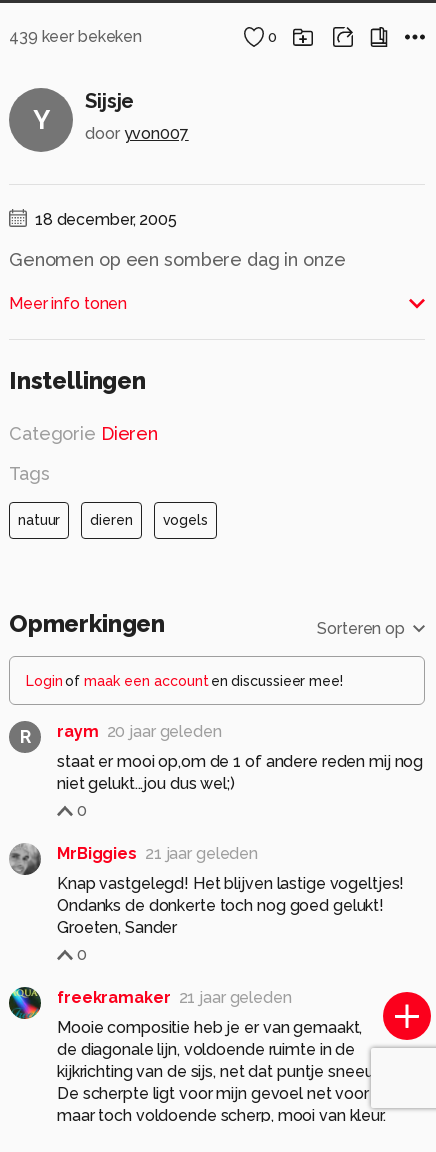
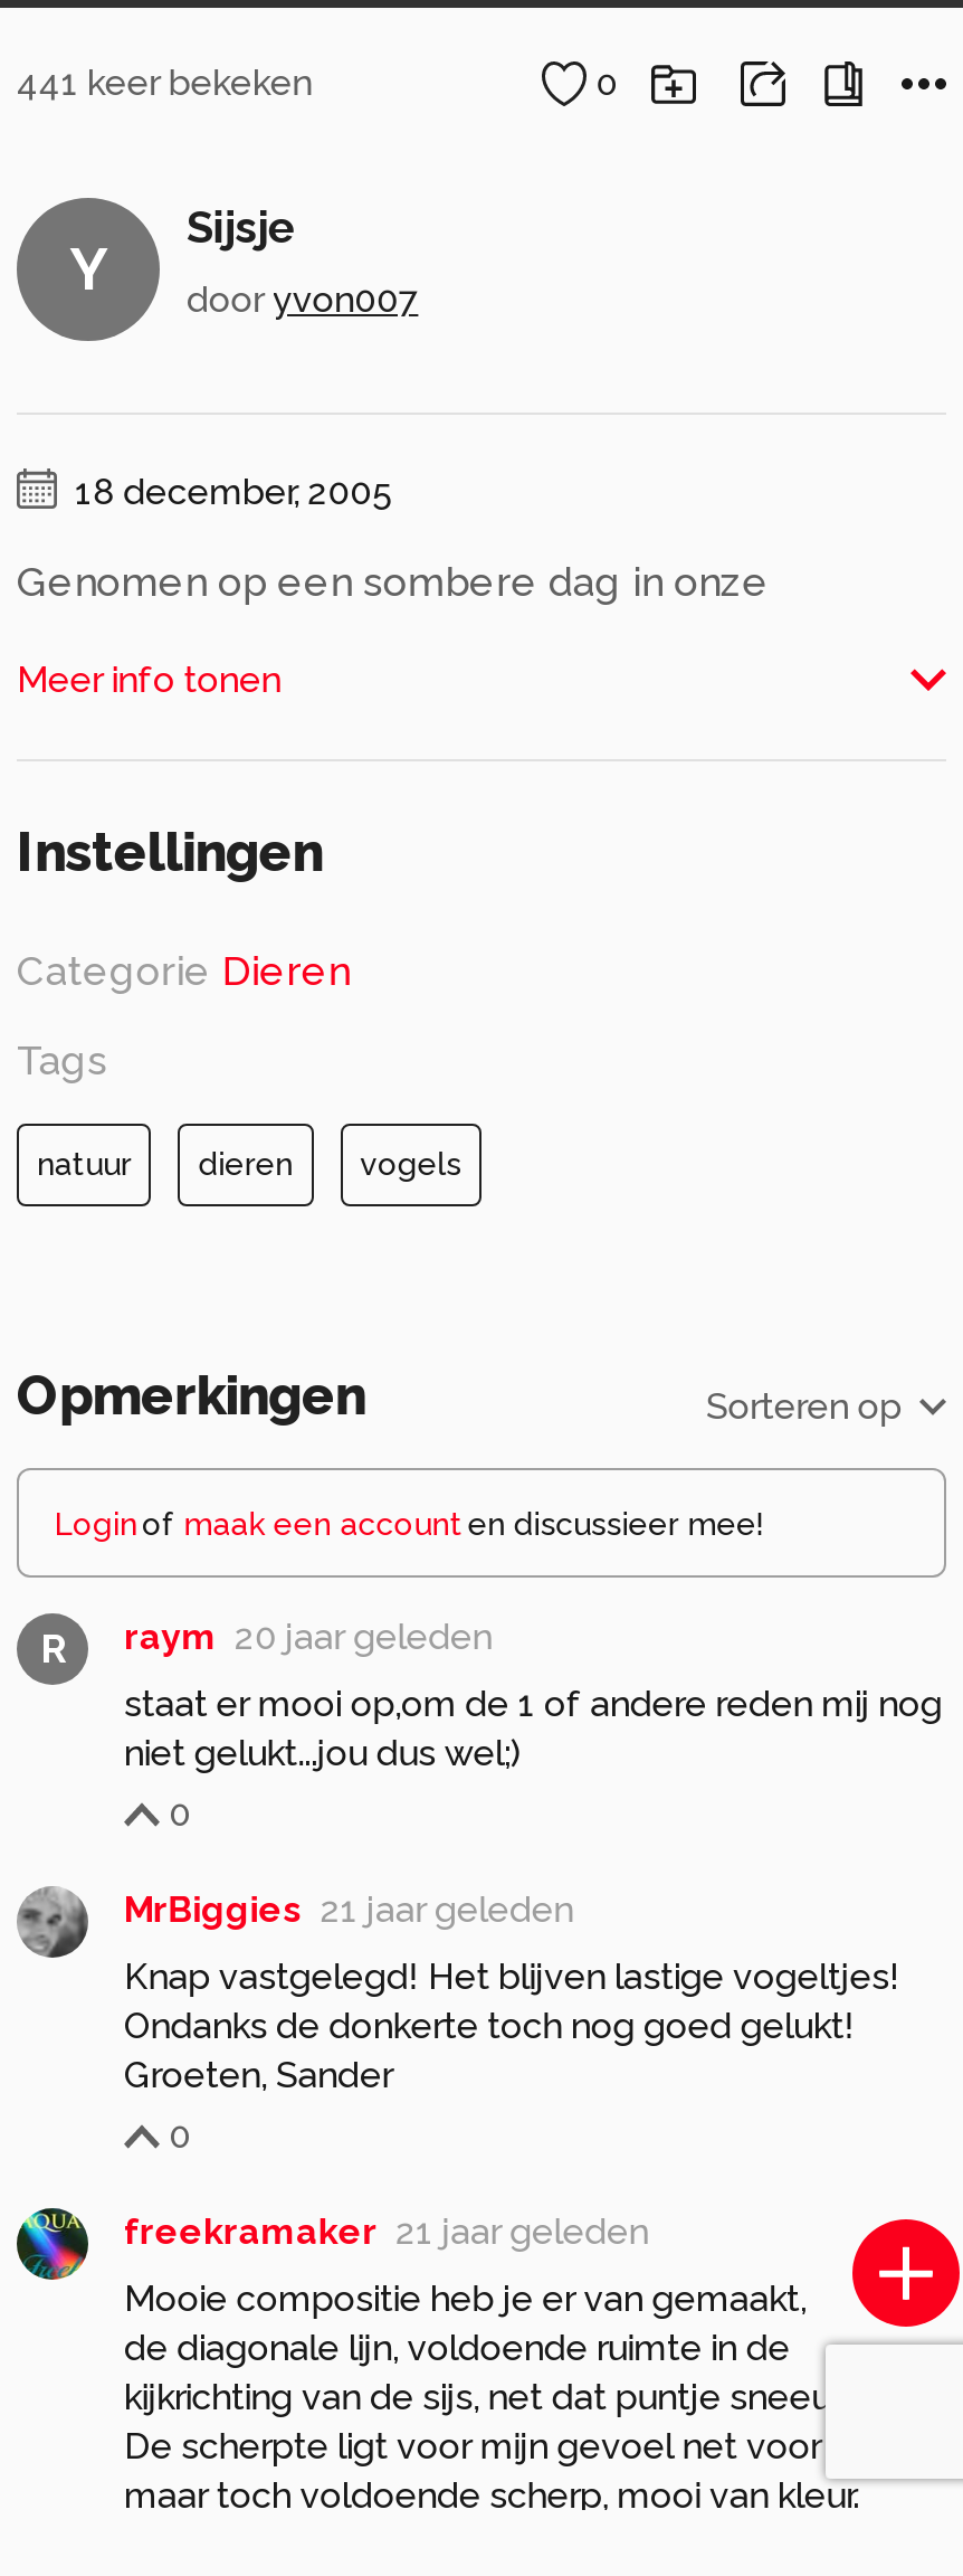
- 439 keer bekeken
+ 441 keer bekeken
